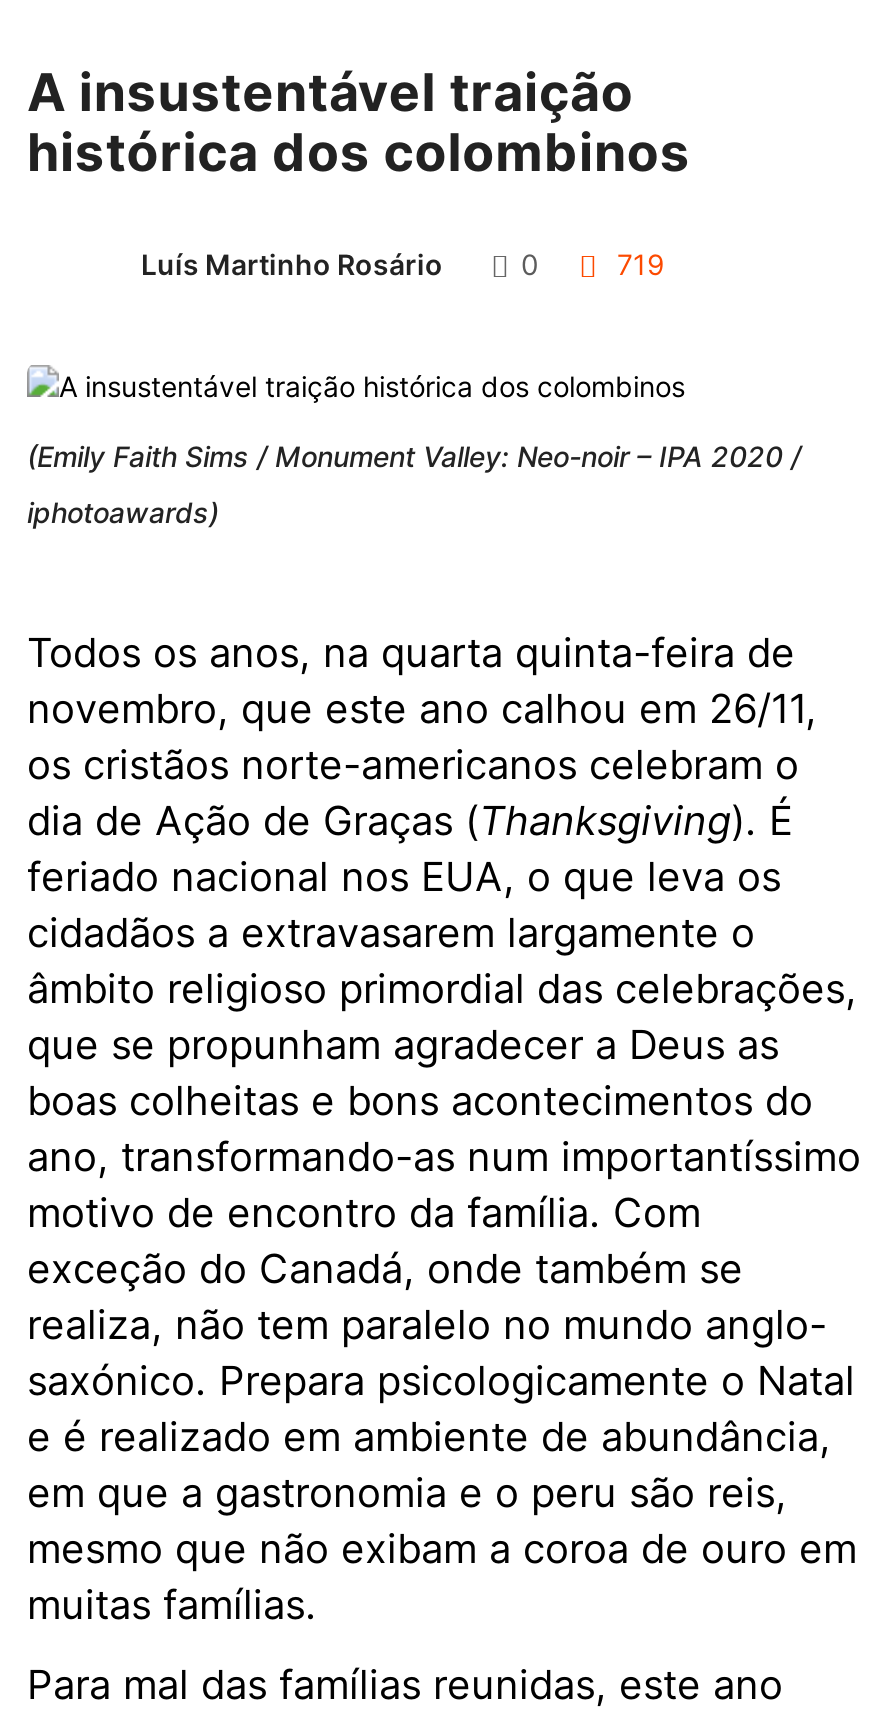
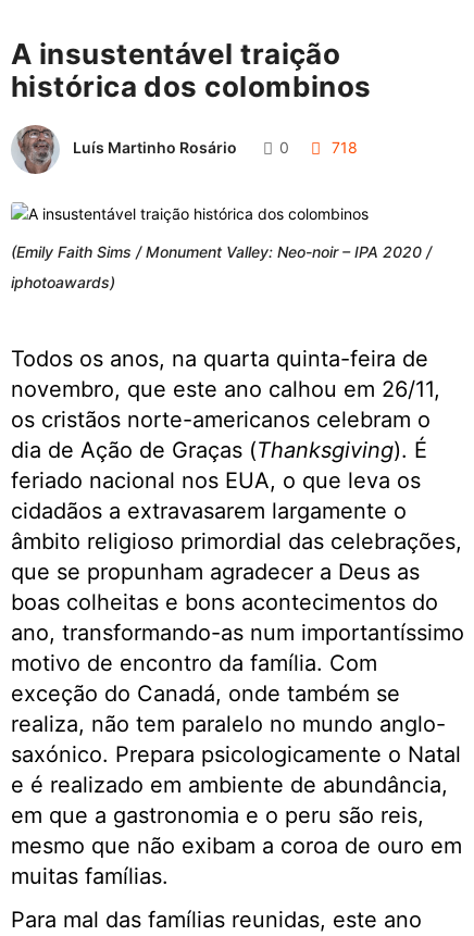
+ [image]

- 719
+ 718
